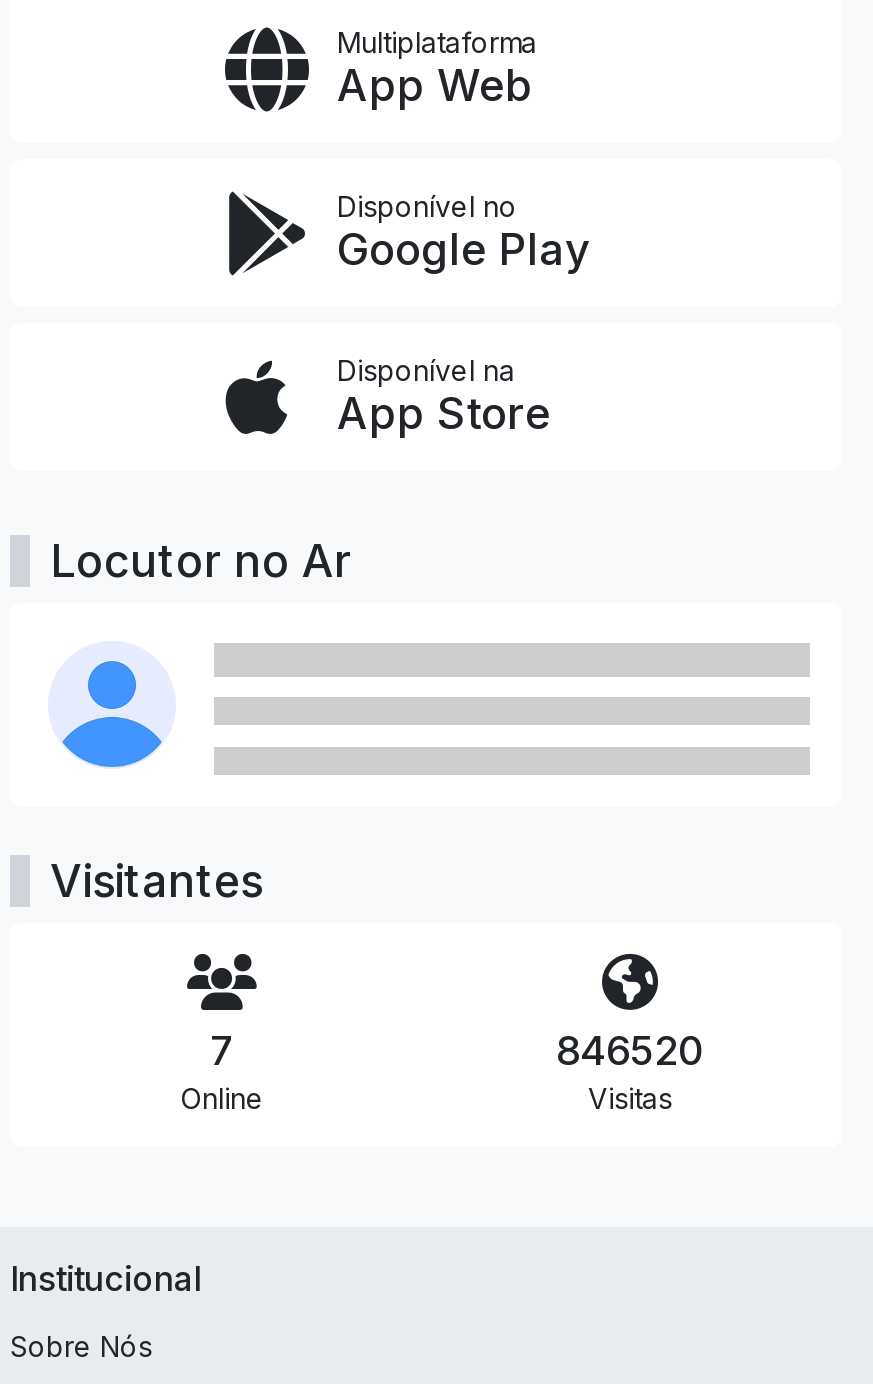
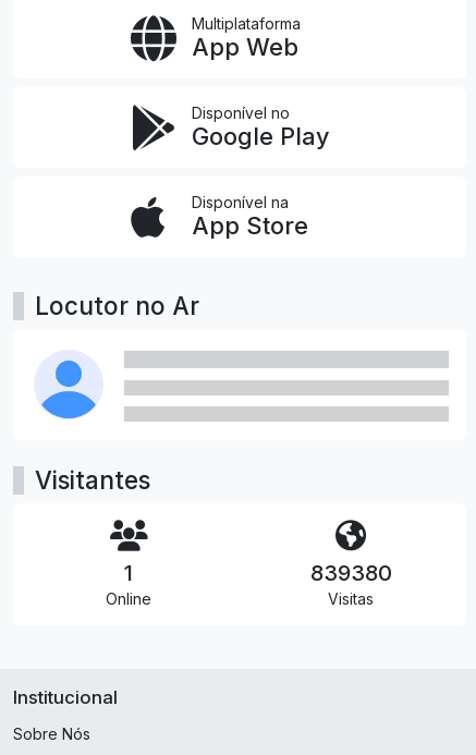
- 7
+ 1

- 846520
+ 839380
